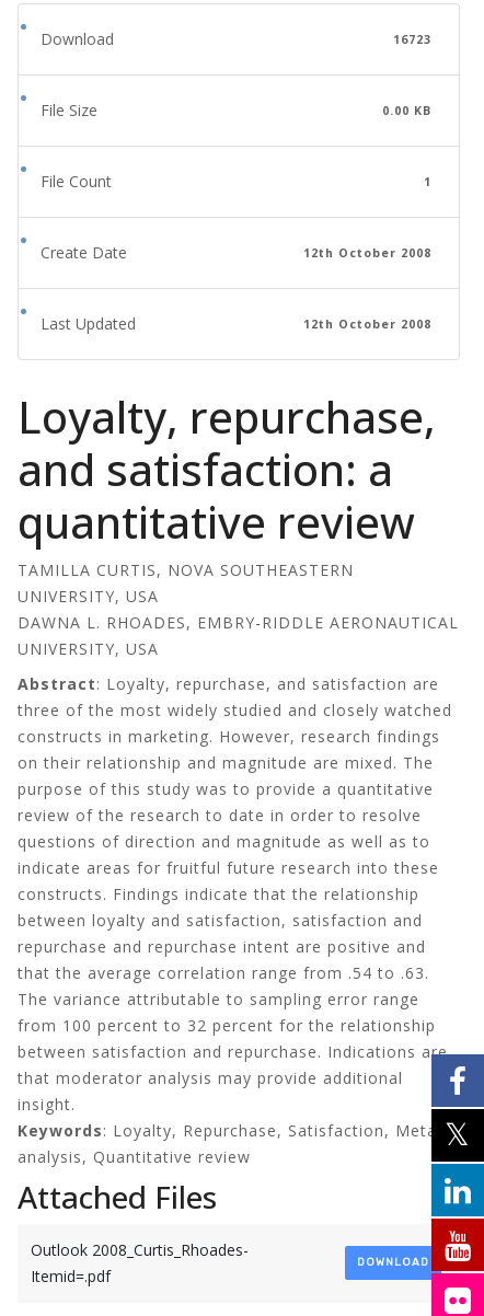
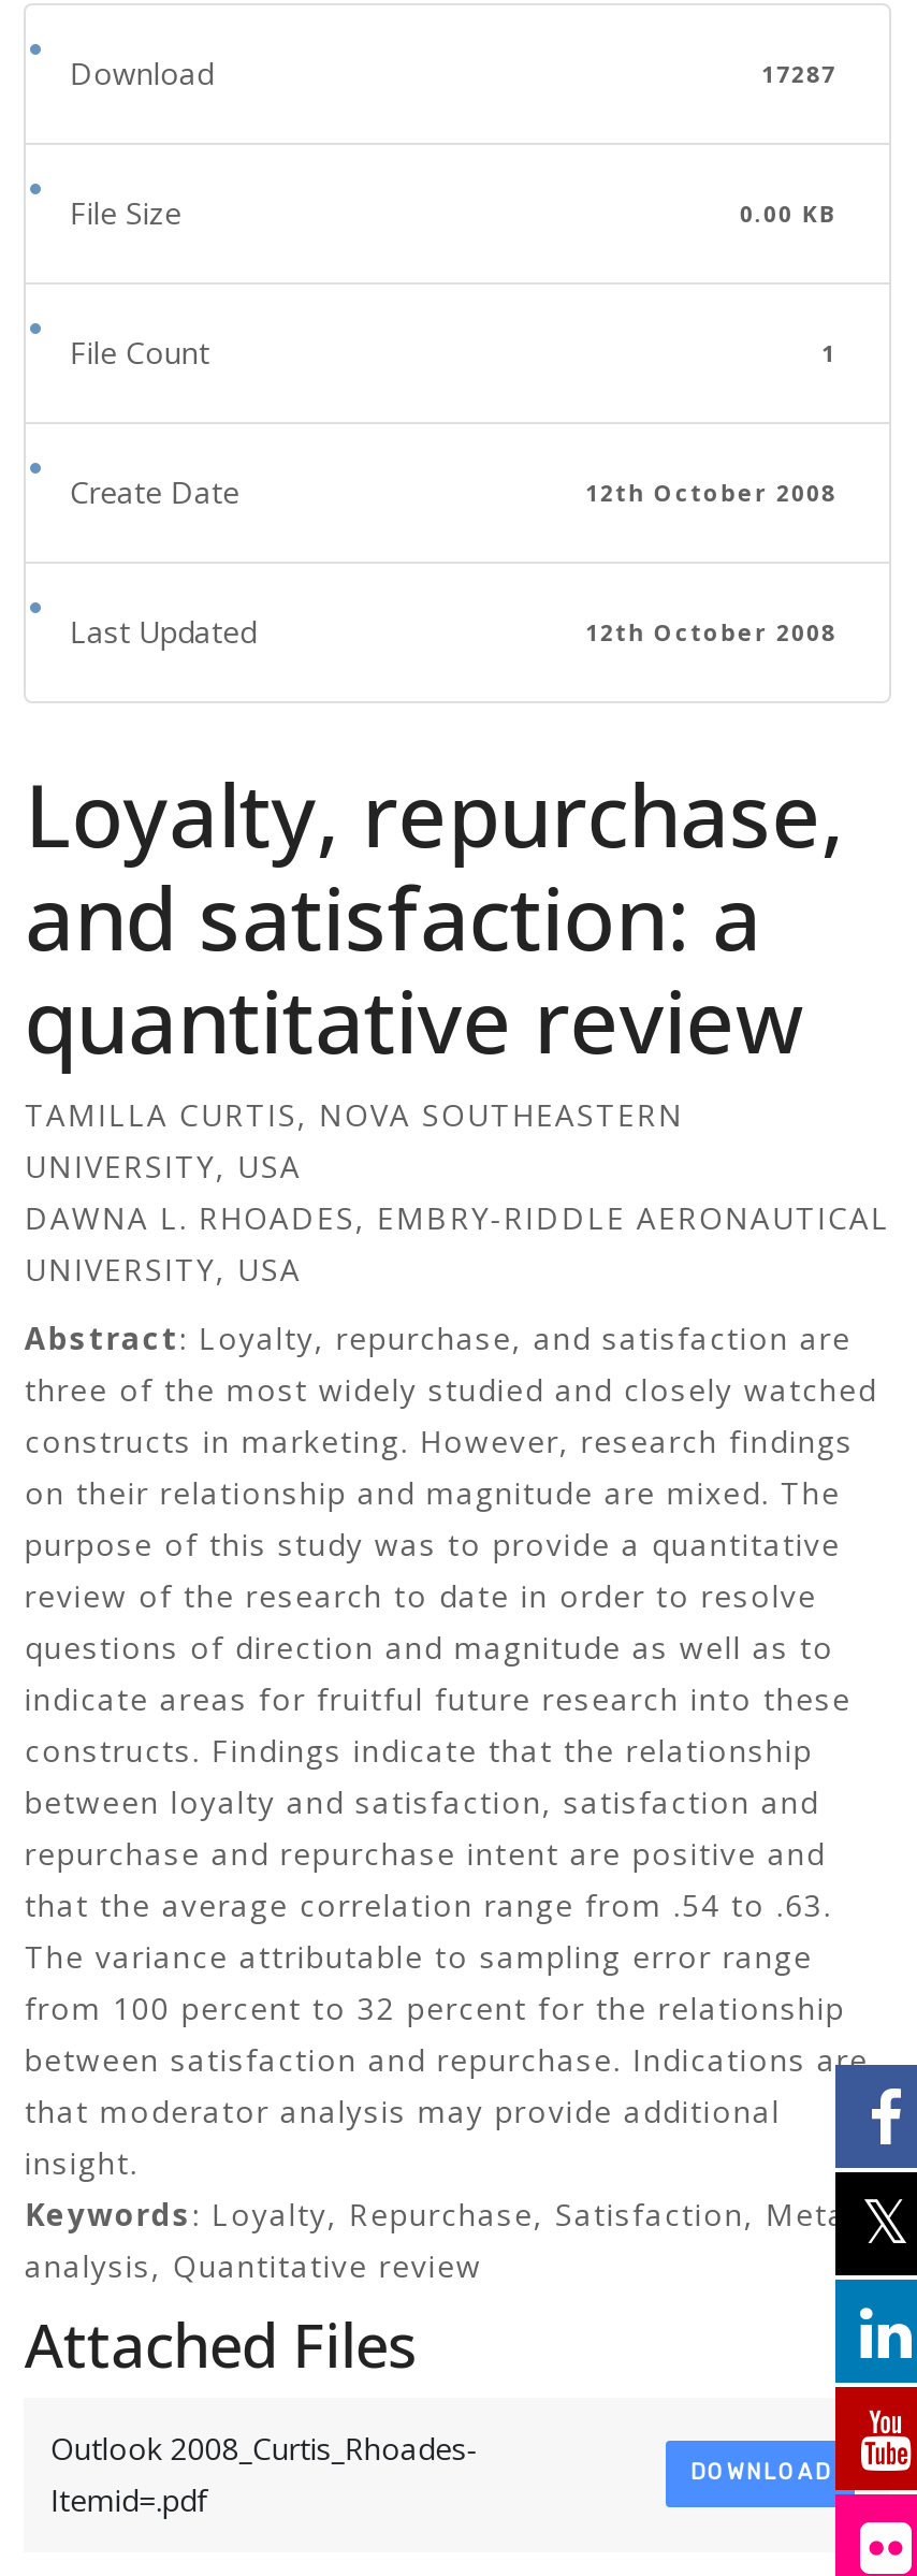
- 16723
+ 17287
